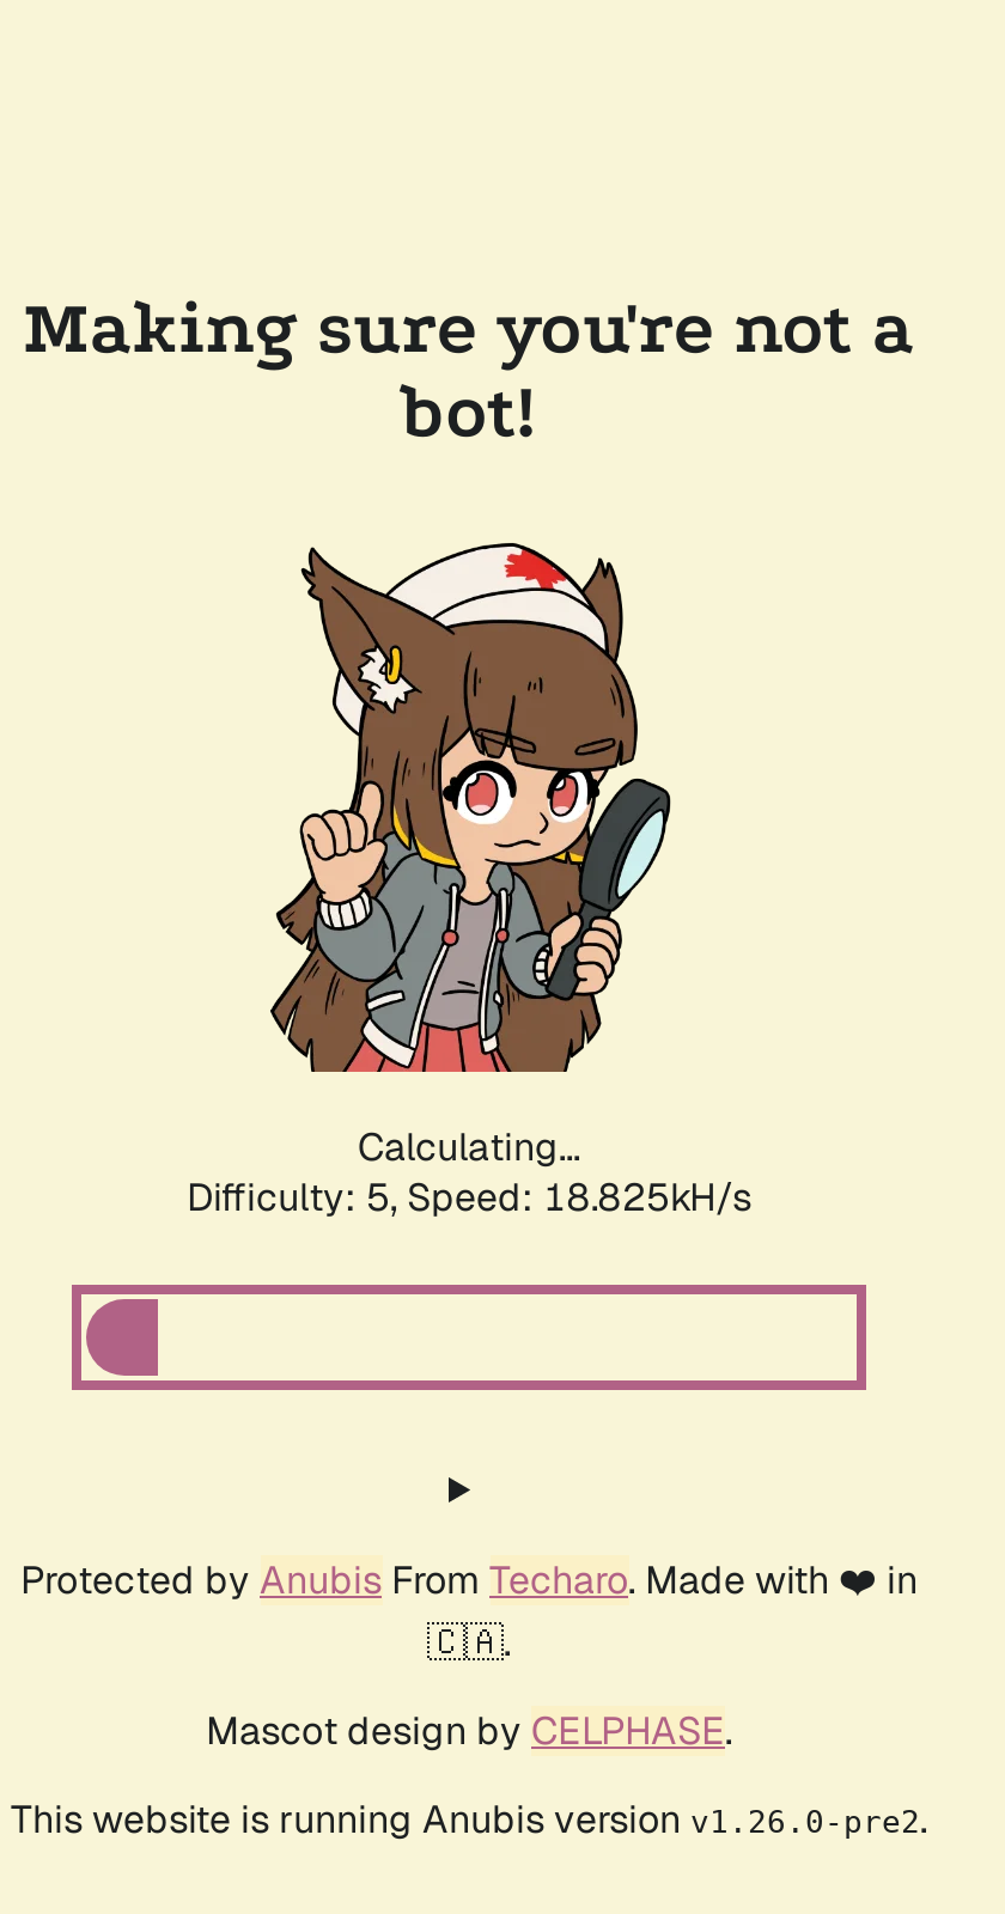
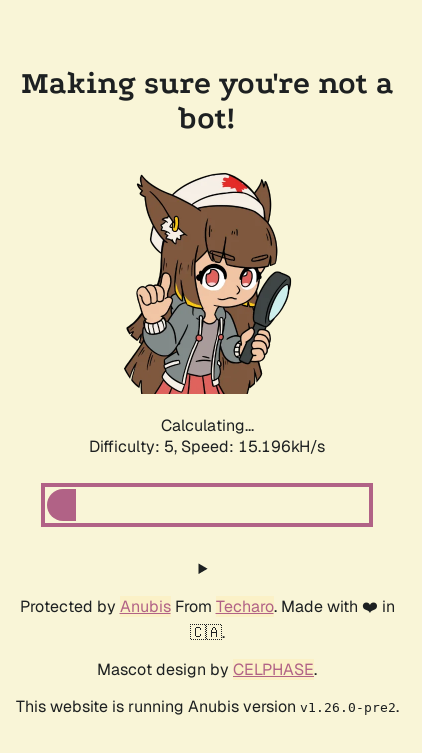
- Difficulty: 5, Speed: 18.825kH/s
+ Difficulty: 5, Speed: 15.196kH/s
